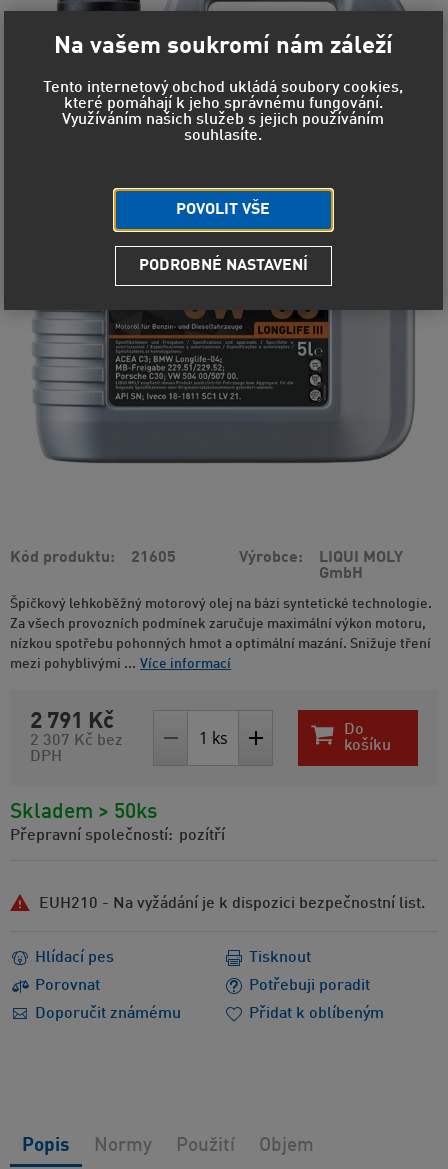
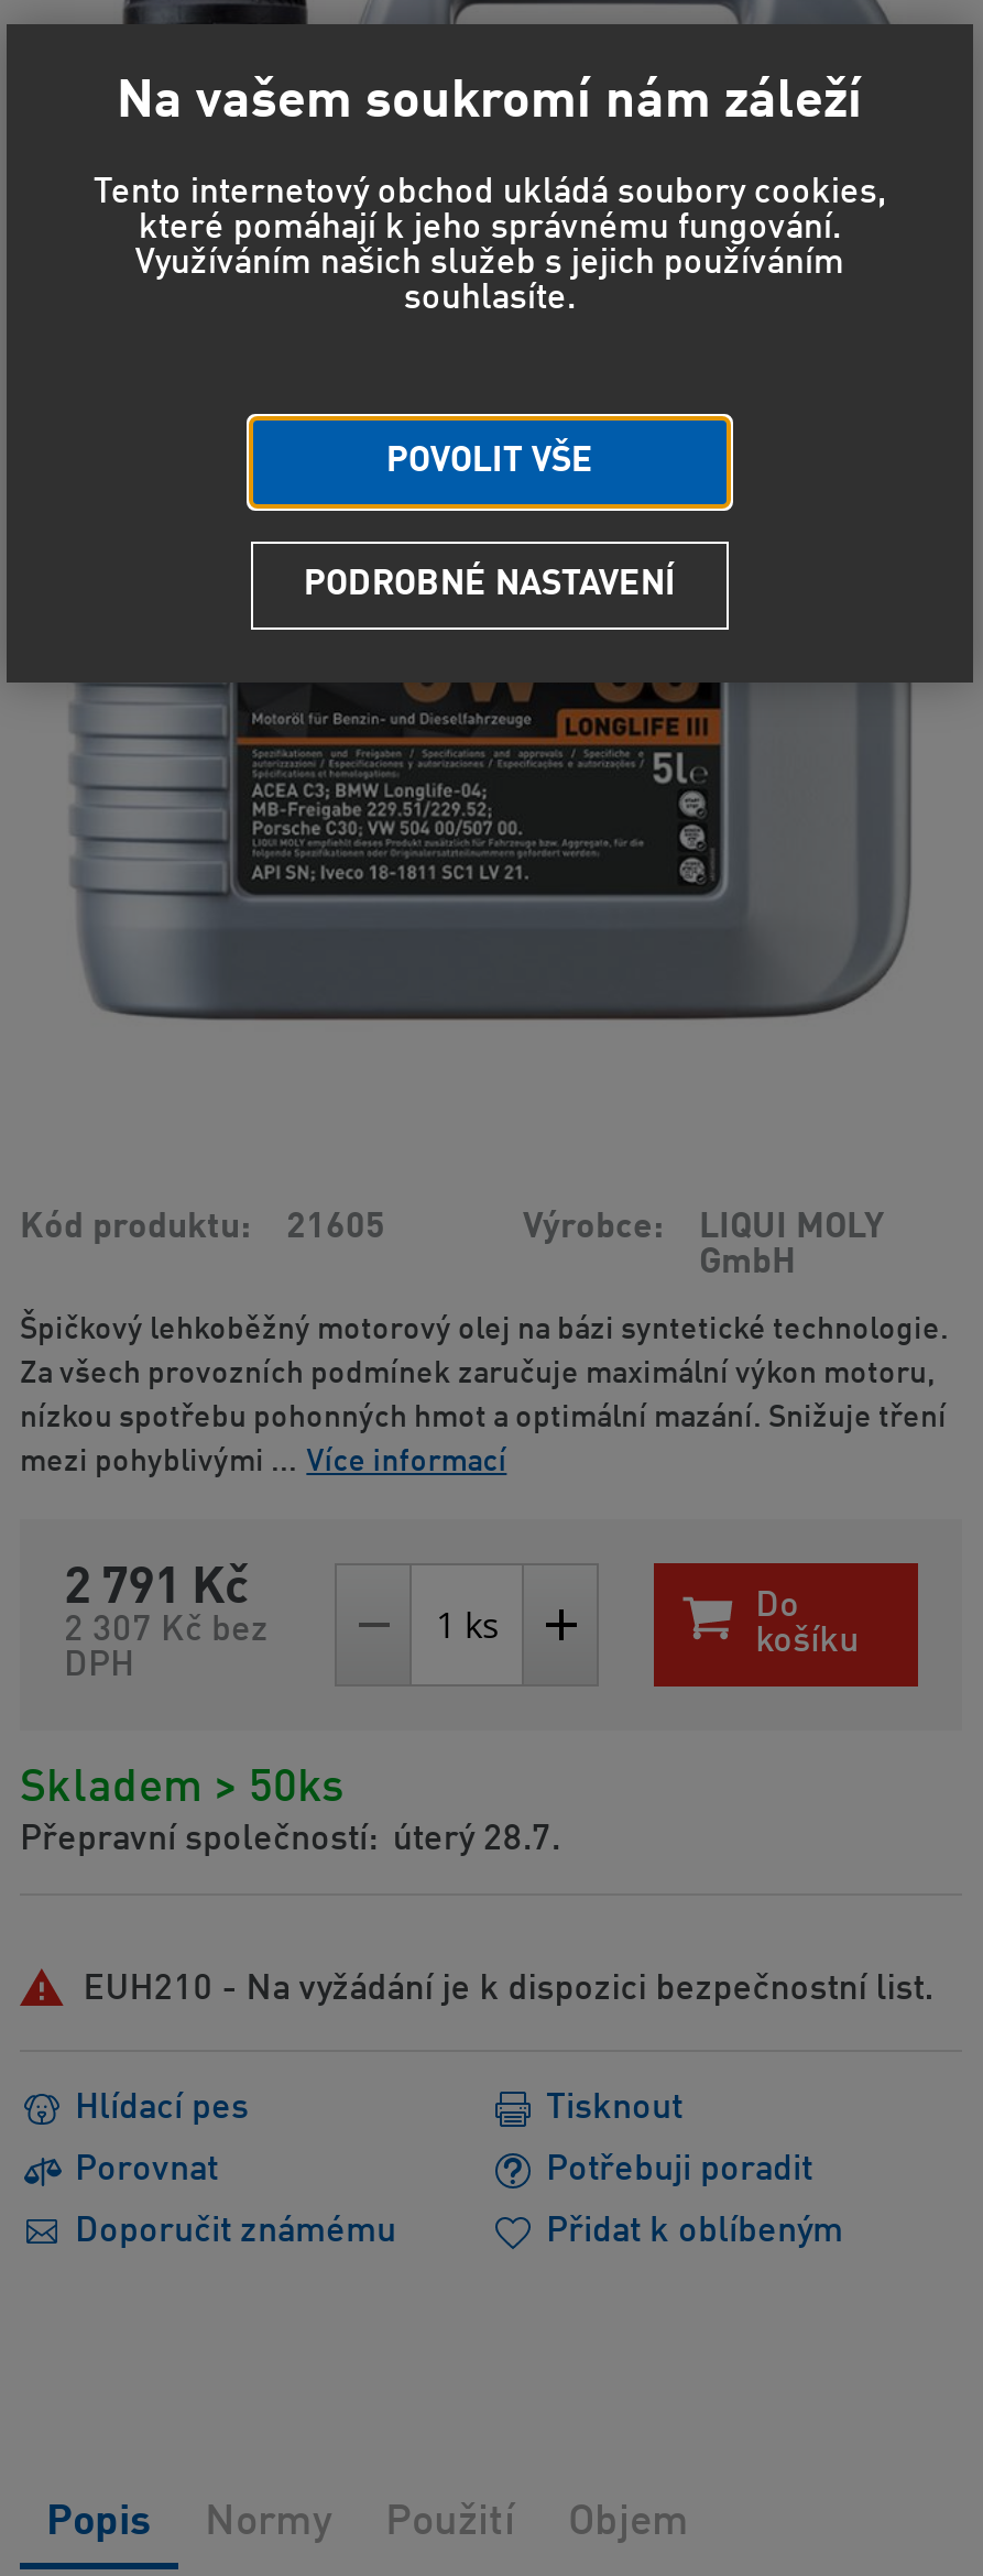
- Přepravní společností: pozítří
+ Přepravní společností: úterý 28.7.
